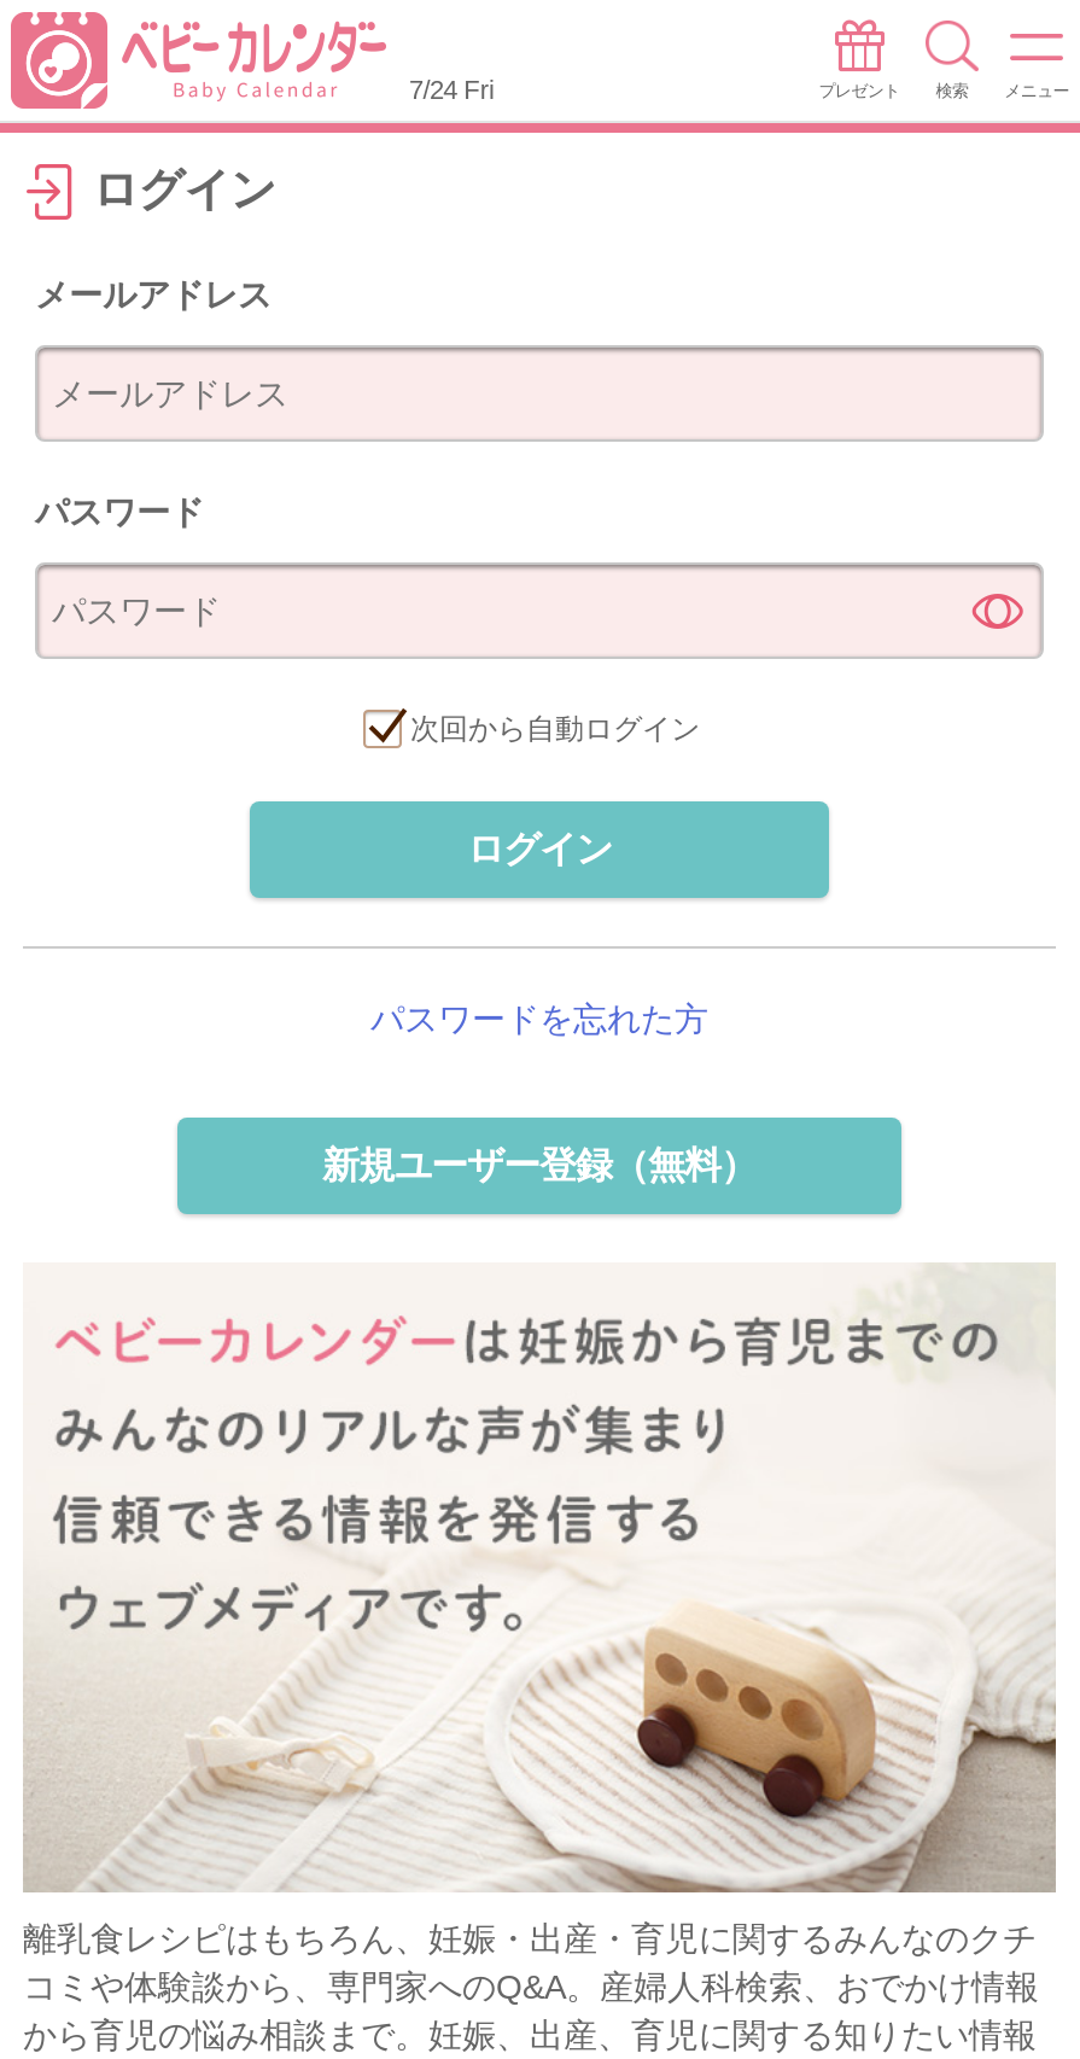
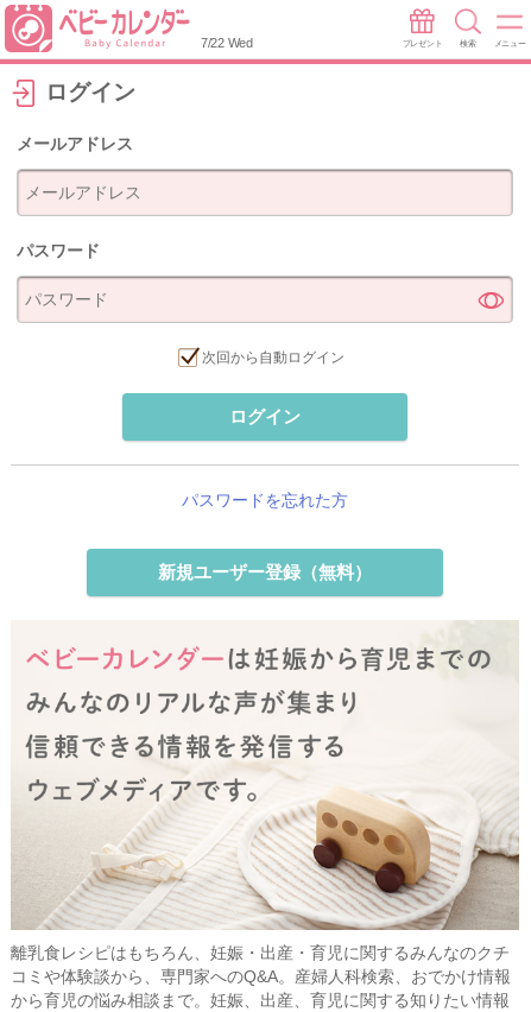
- 7/24 Fri
+ 7/22 Wed
